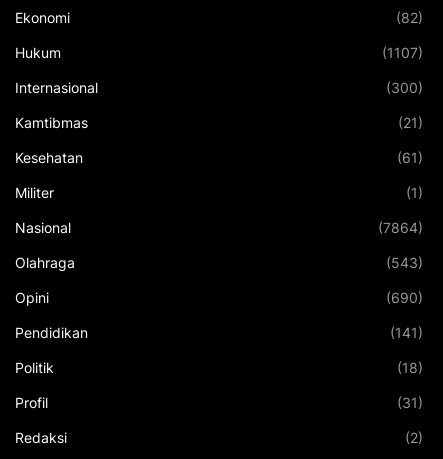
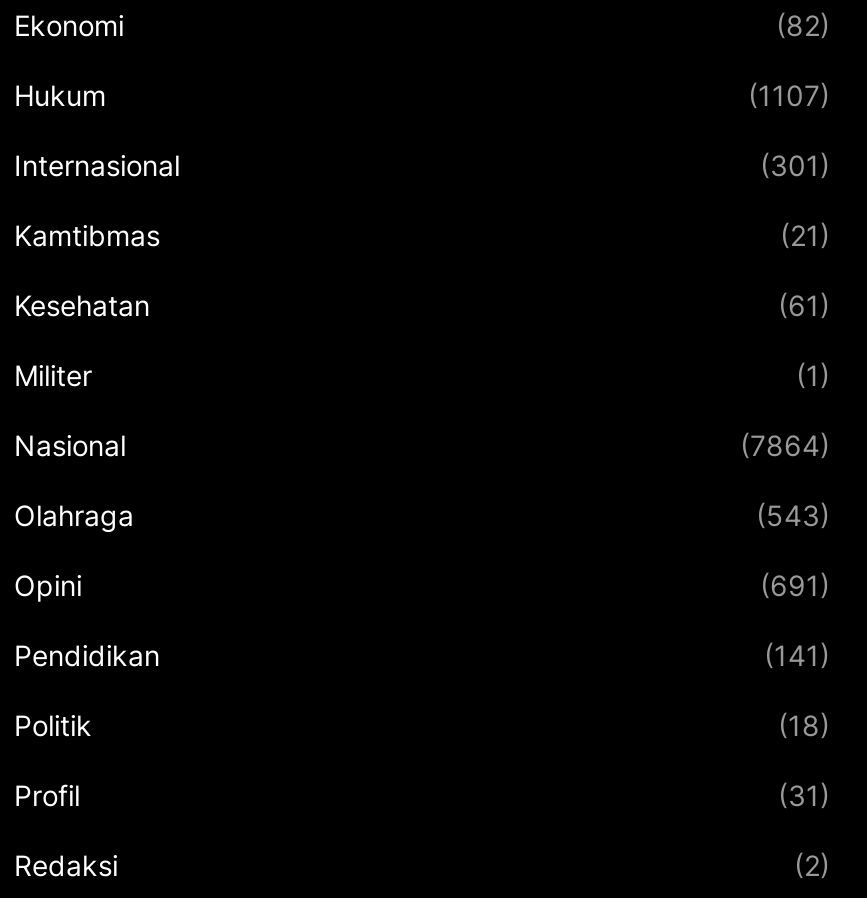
- (300)
+ (301)

- (690)
+ (691)
